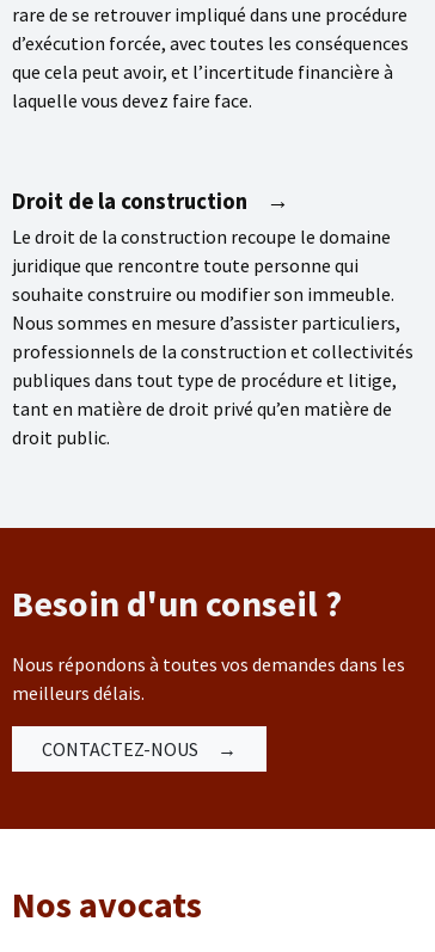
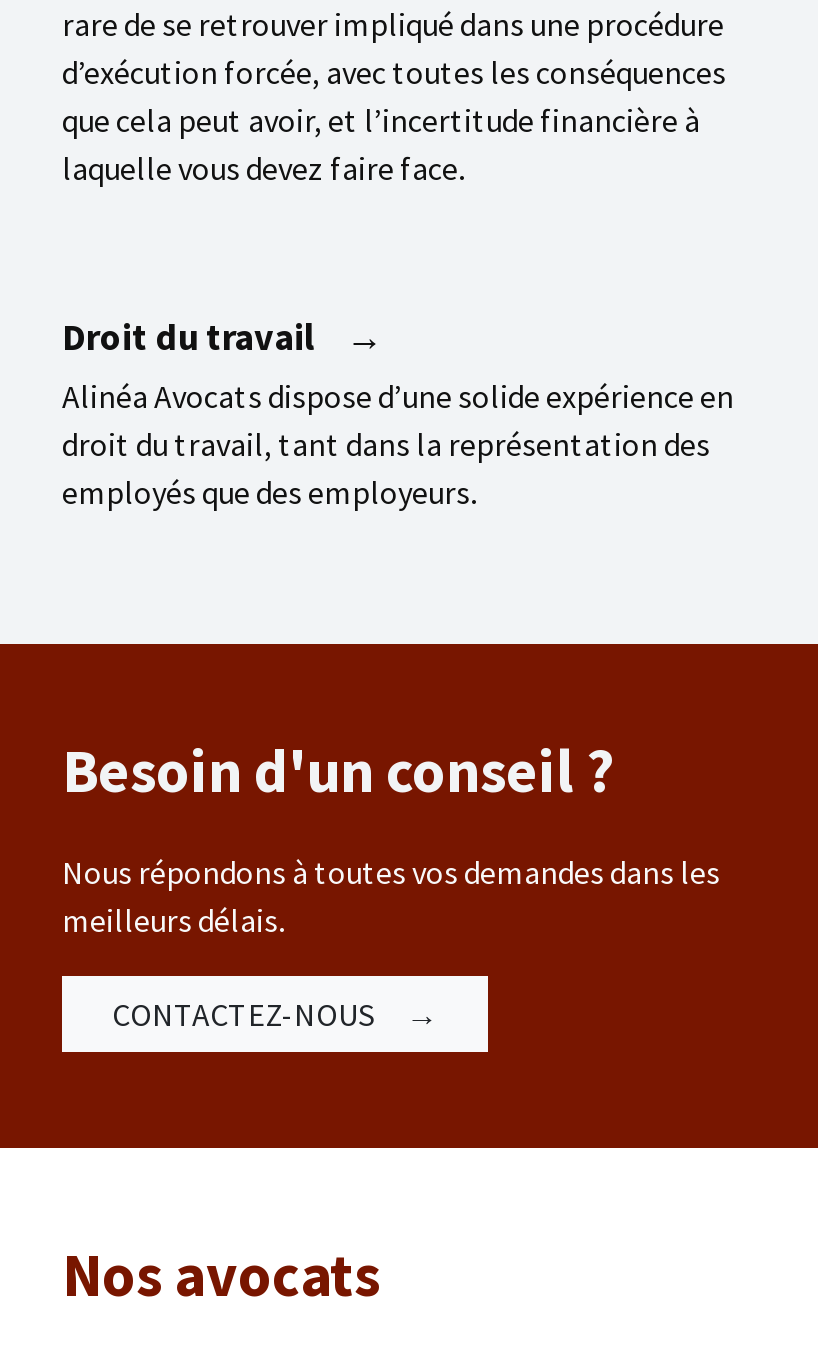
- Droit de la construction
- Le droit de la construction recoupe le domaine
- juridique que rencontre toute personne qui
- souhaite construire ou modifier son immeuble.
- Nous sommes en mesure d’assister particuliers,
- professionnels de la construction et collectivités
- publiques dans tout type de procédure et litige,
- tant en matière de droit privé qu’en matière de
- droit public.
+ Droit du travail
+ Alinéa Avocats dispose d’une solide expérience en
+ droit du travail, tant dans la représentation des
+ employés que des employeurs.
